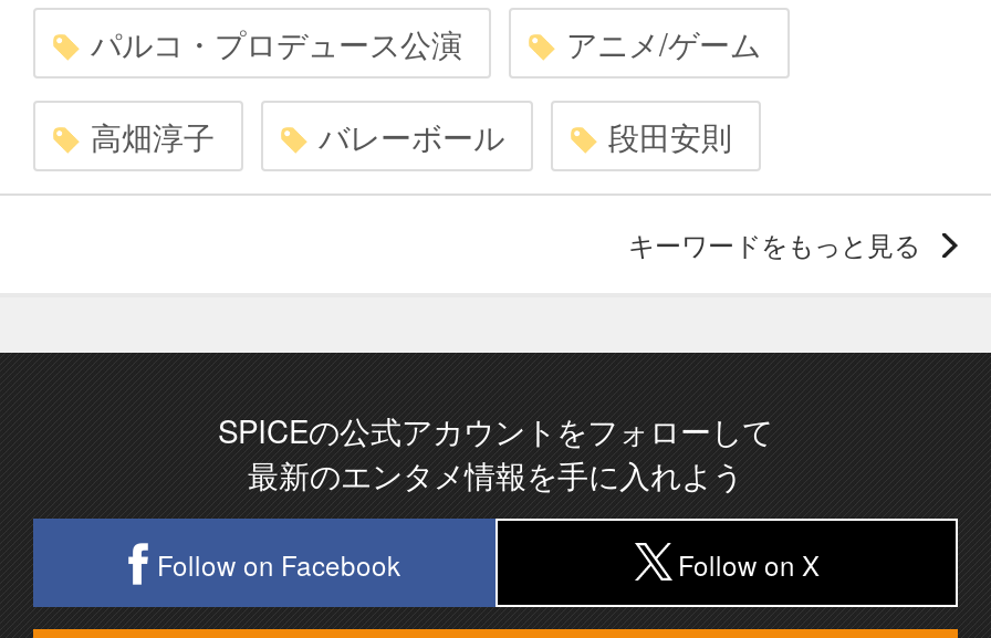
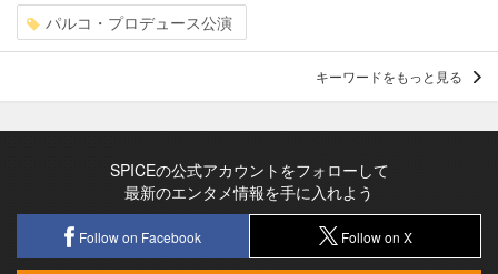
- アニメ/ゲーム
- 高畑淳子
- バレーボール
- 段田安則
